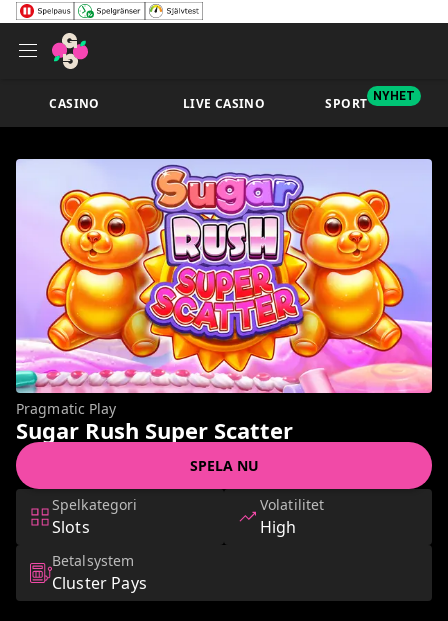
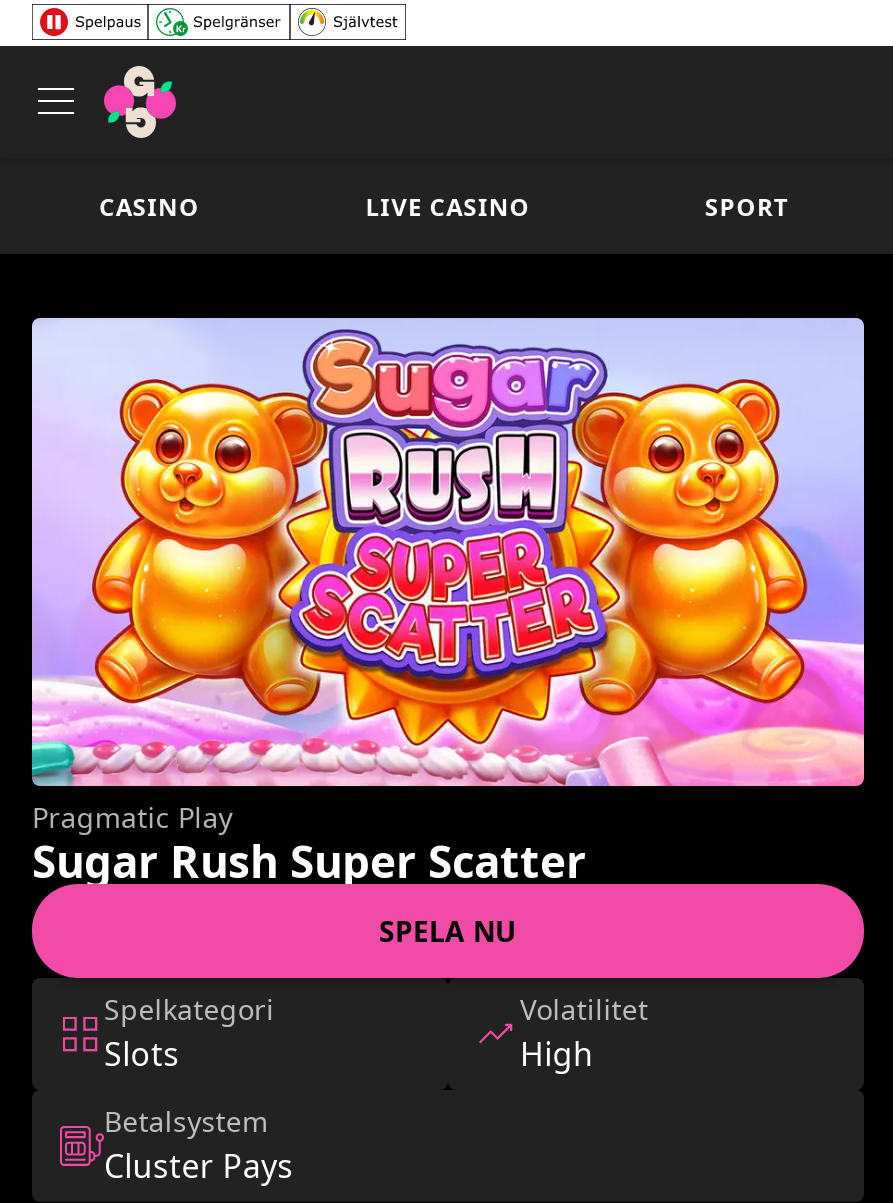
- SPORT NYHET
+ SPORT
